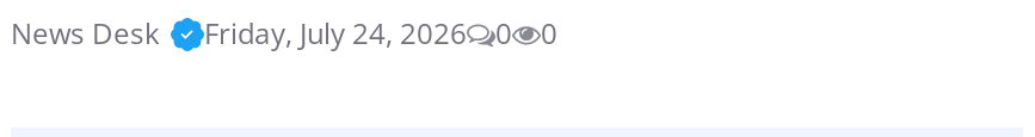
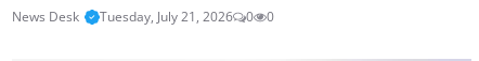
- News Desk Friday, July 24, 2026 0 0
+ News Desk Tuesday, July 21, 2026 0 0
